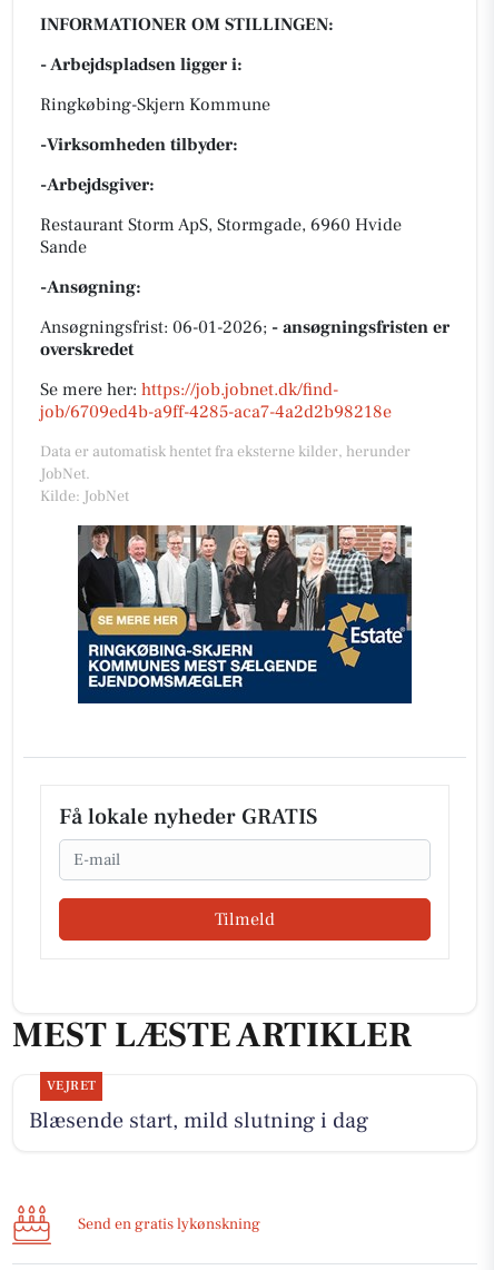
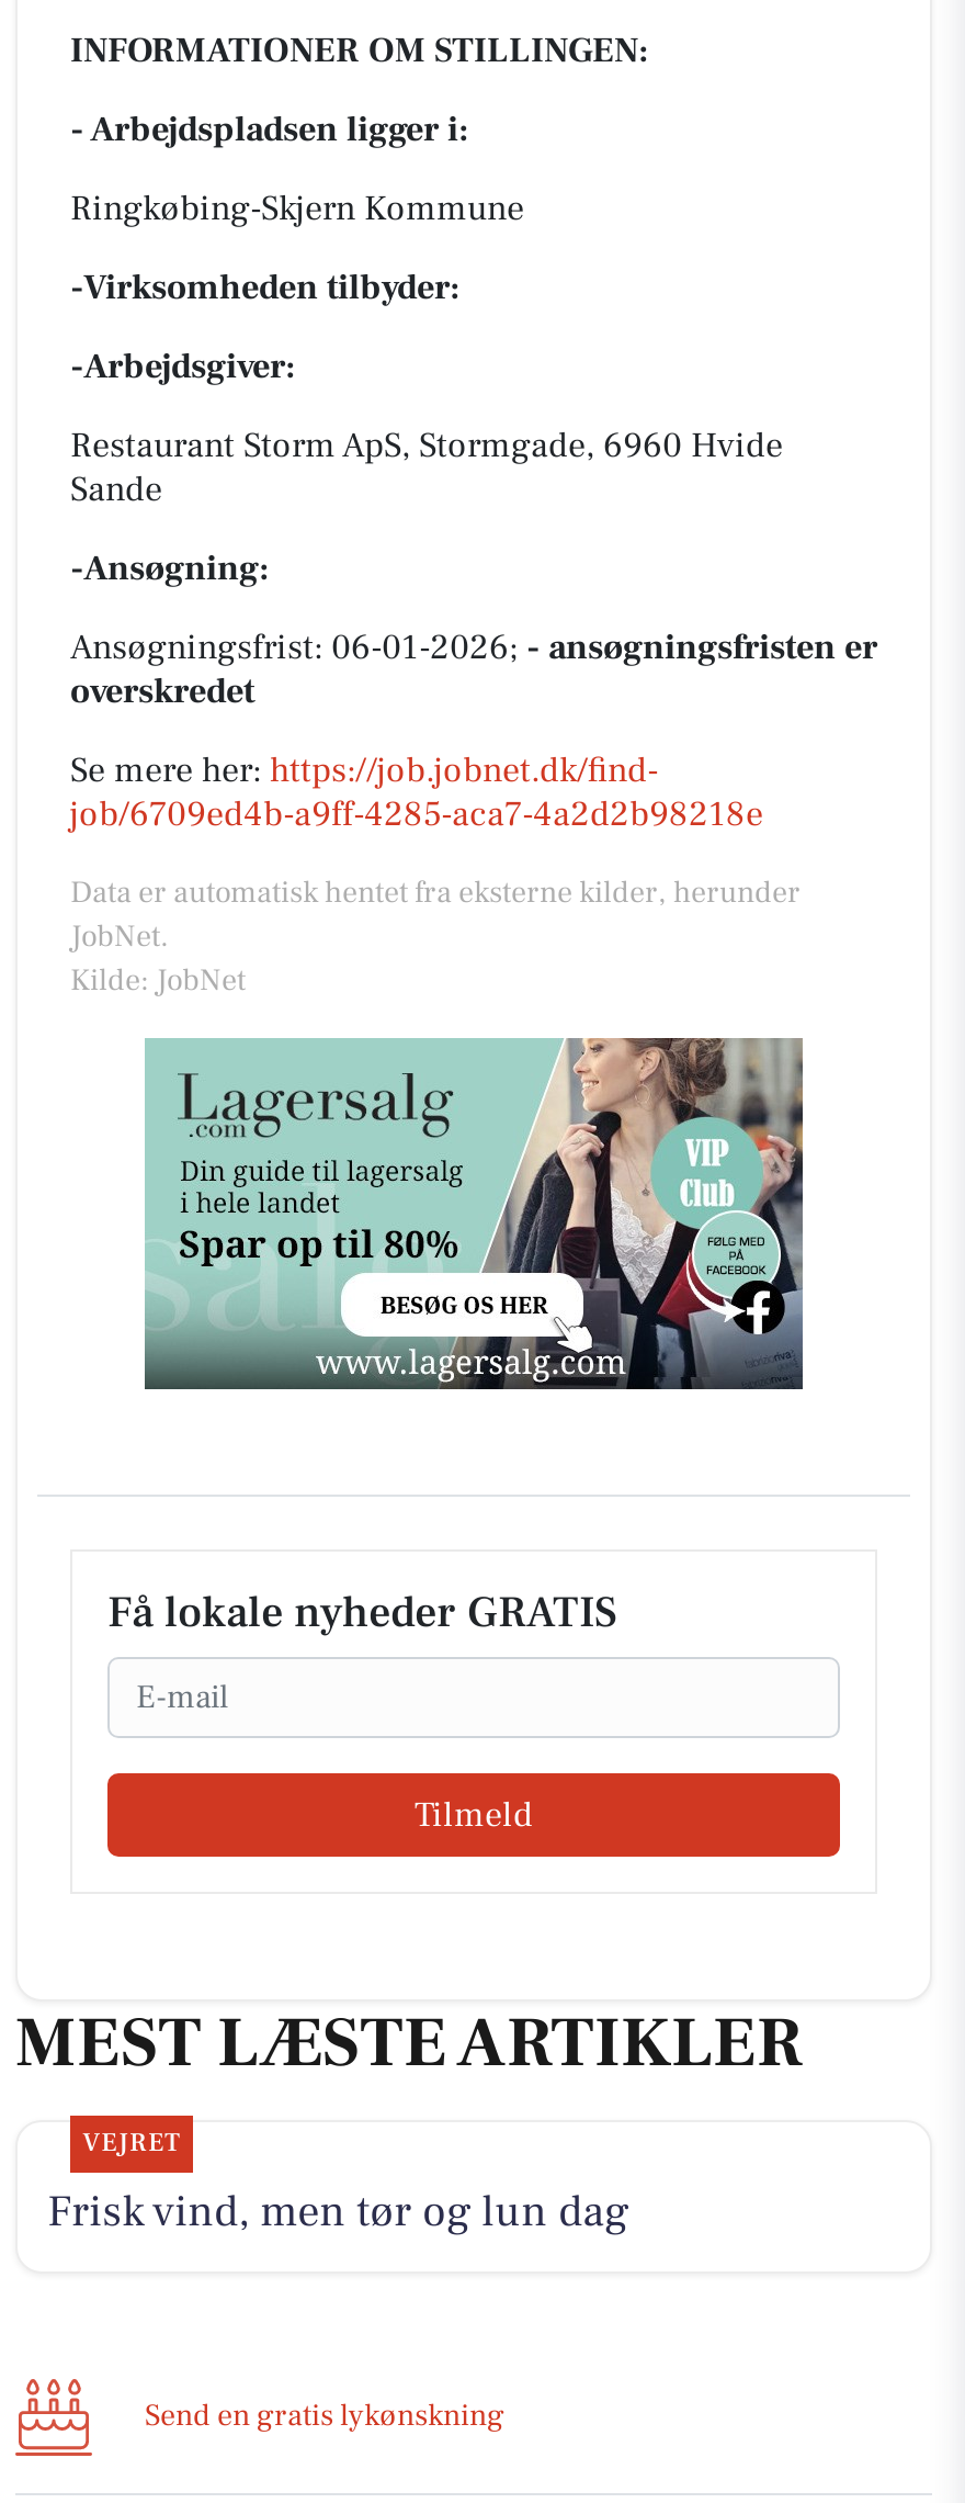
- [image]
+ [image]

- Blæsende start, mild slutning i dag
+ Frisk vind, men tør og lun dag
